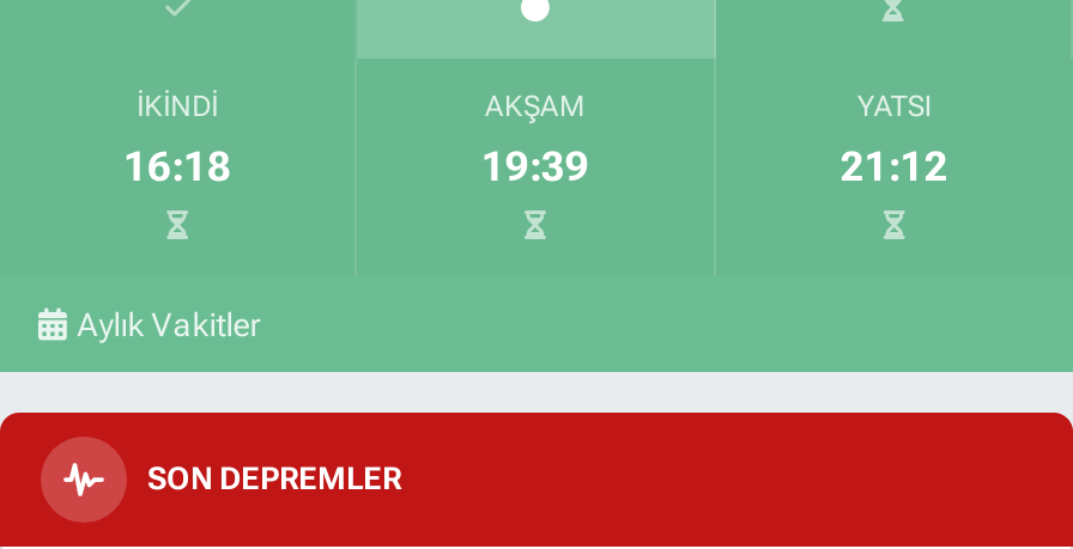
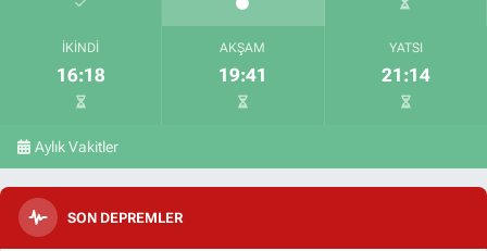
- 19:39
+ 19:41

- 21:12
+ 21:14
